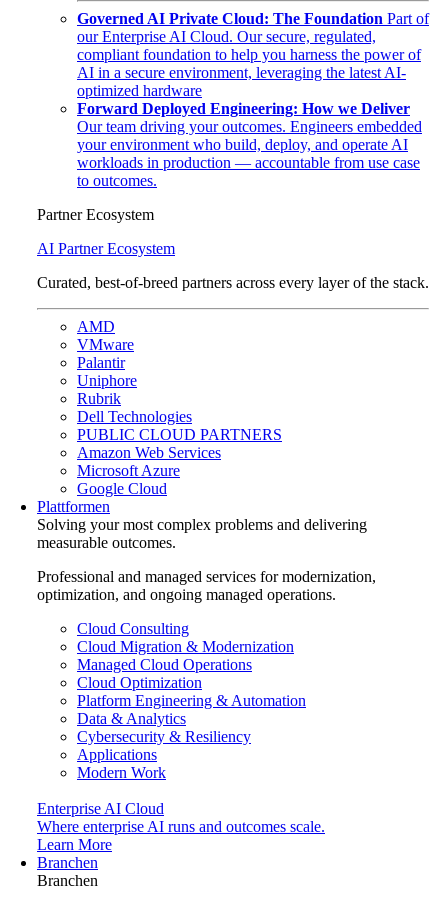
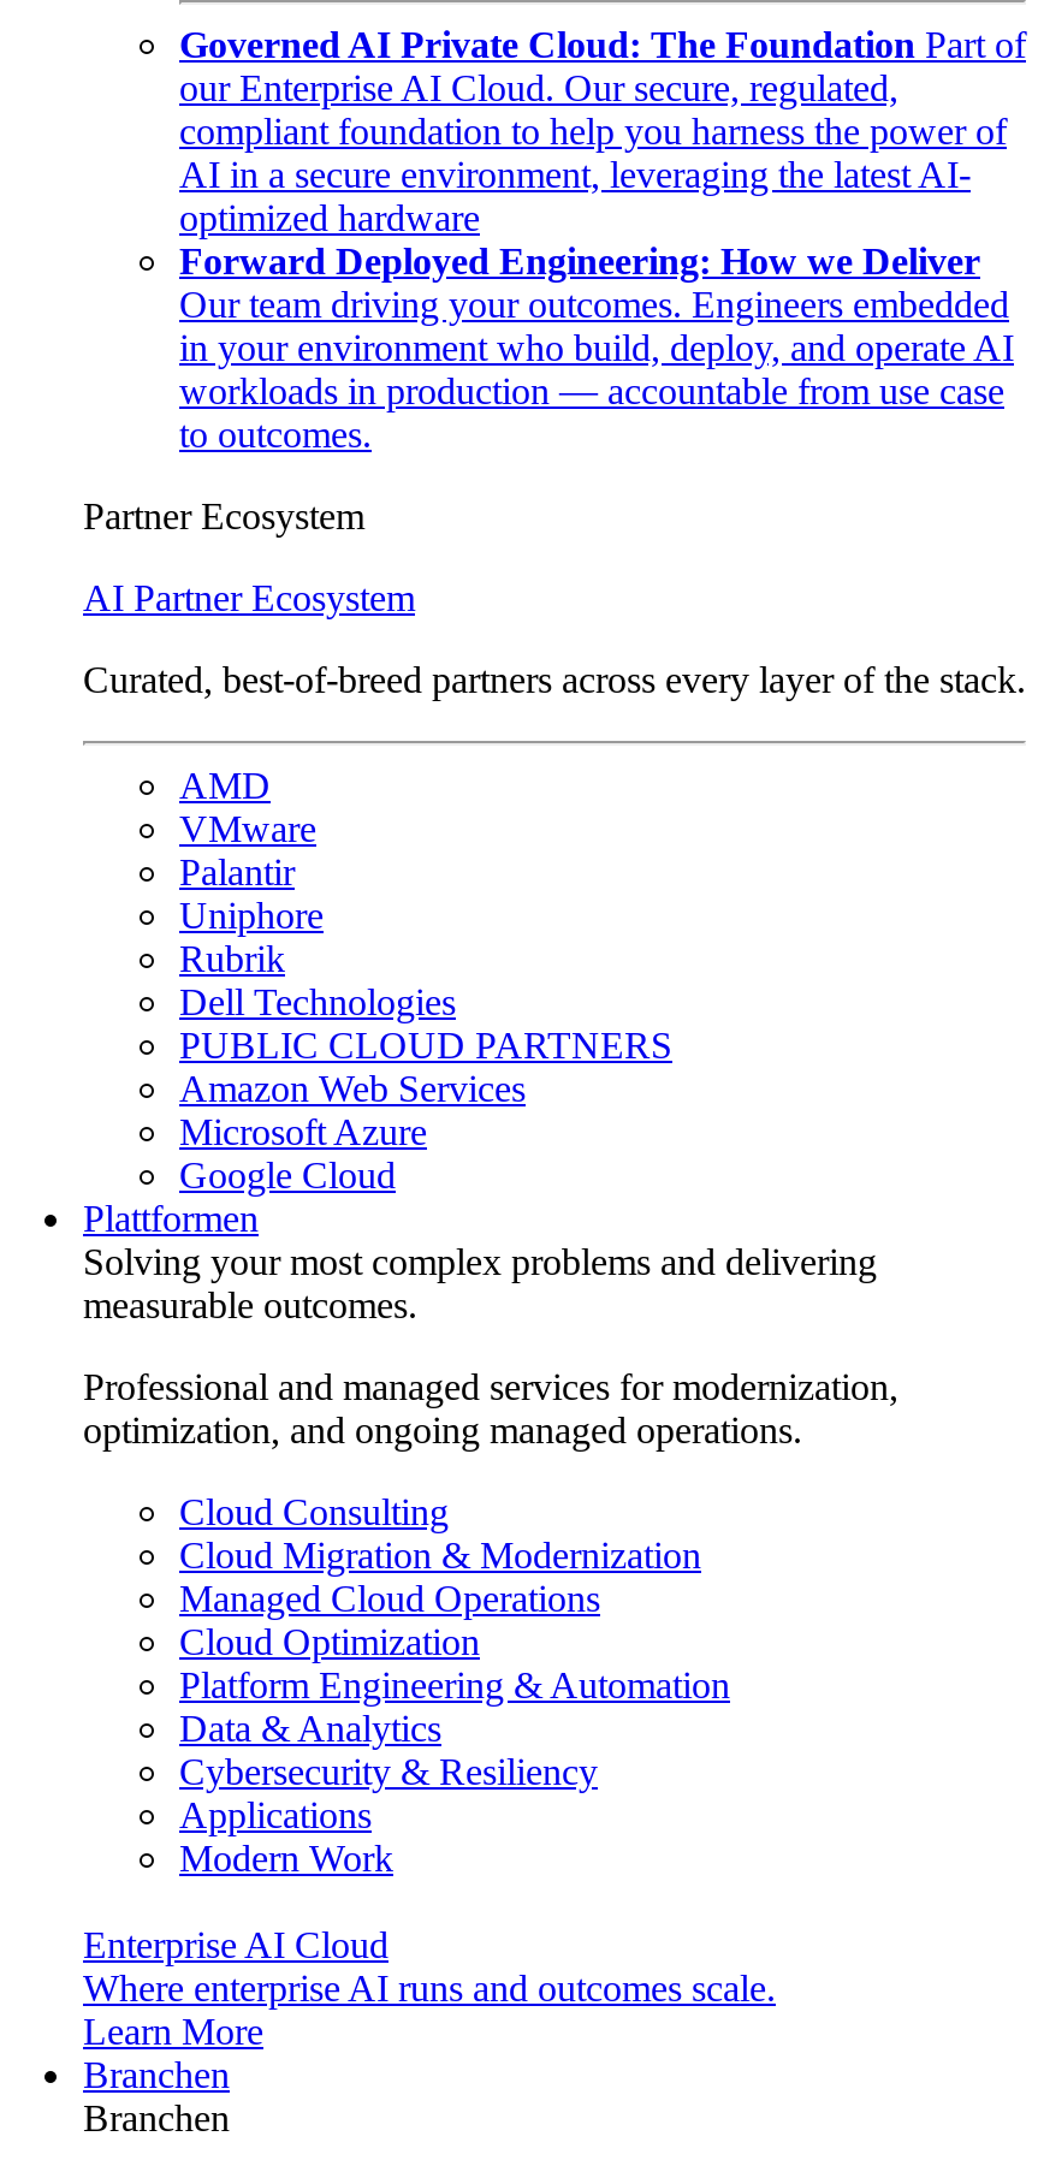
- your environment who build, deploy, and operate AI
+ in your environment who build, deploy, and operate AI
